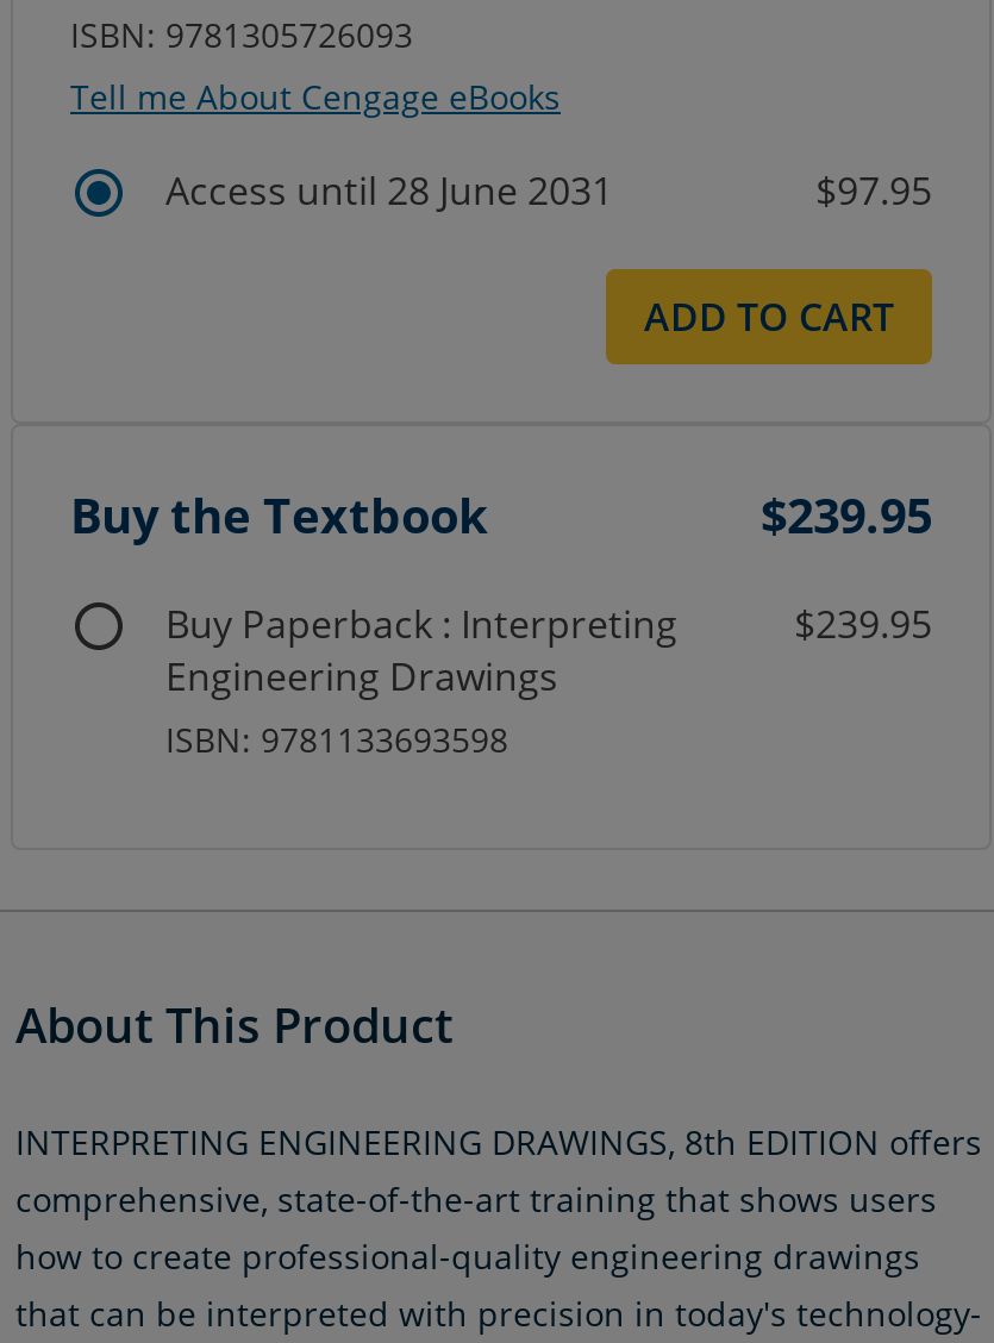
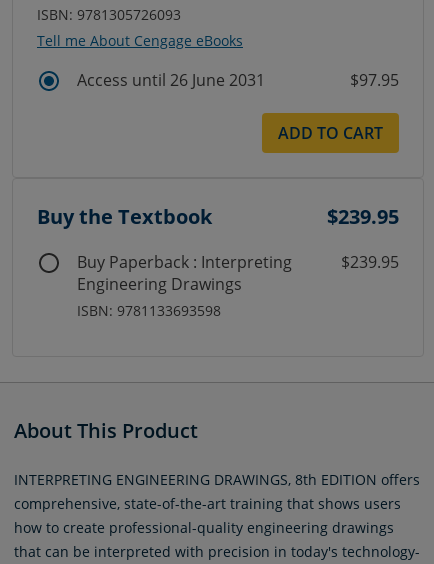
- Access until 28 June 2031
+ Access until 26 June 2031
